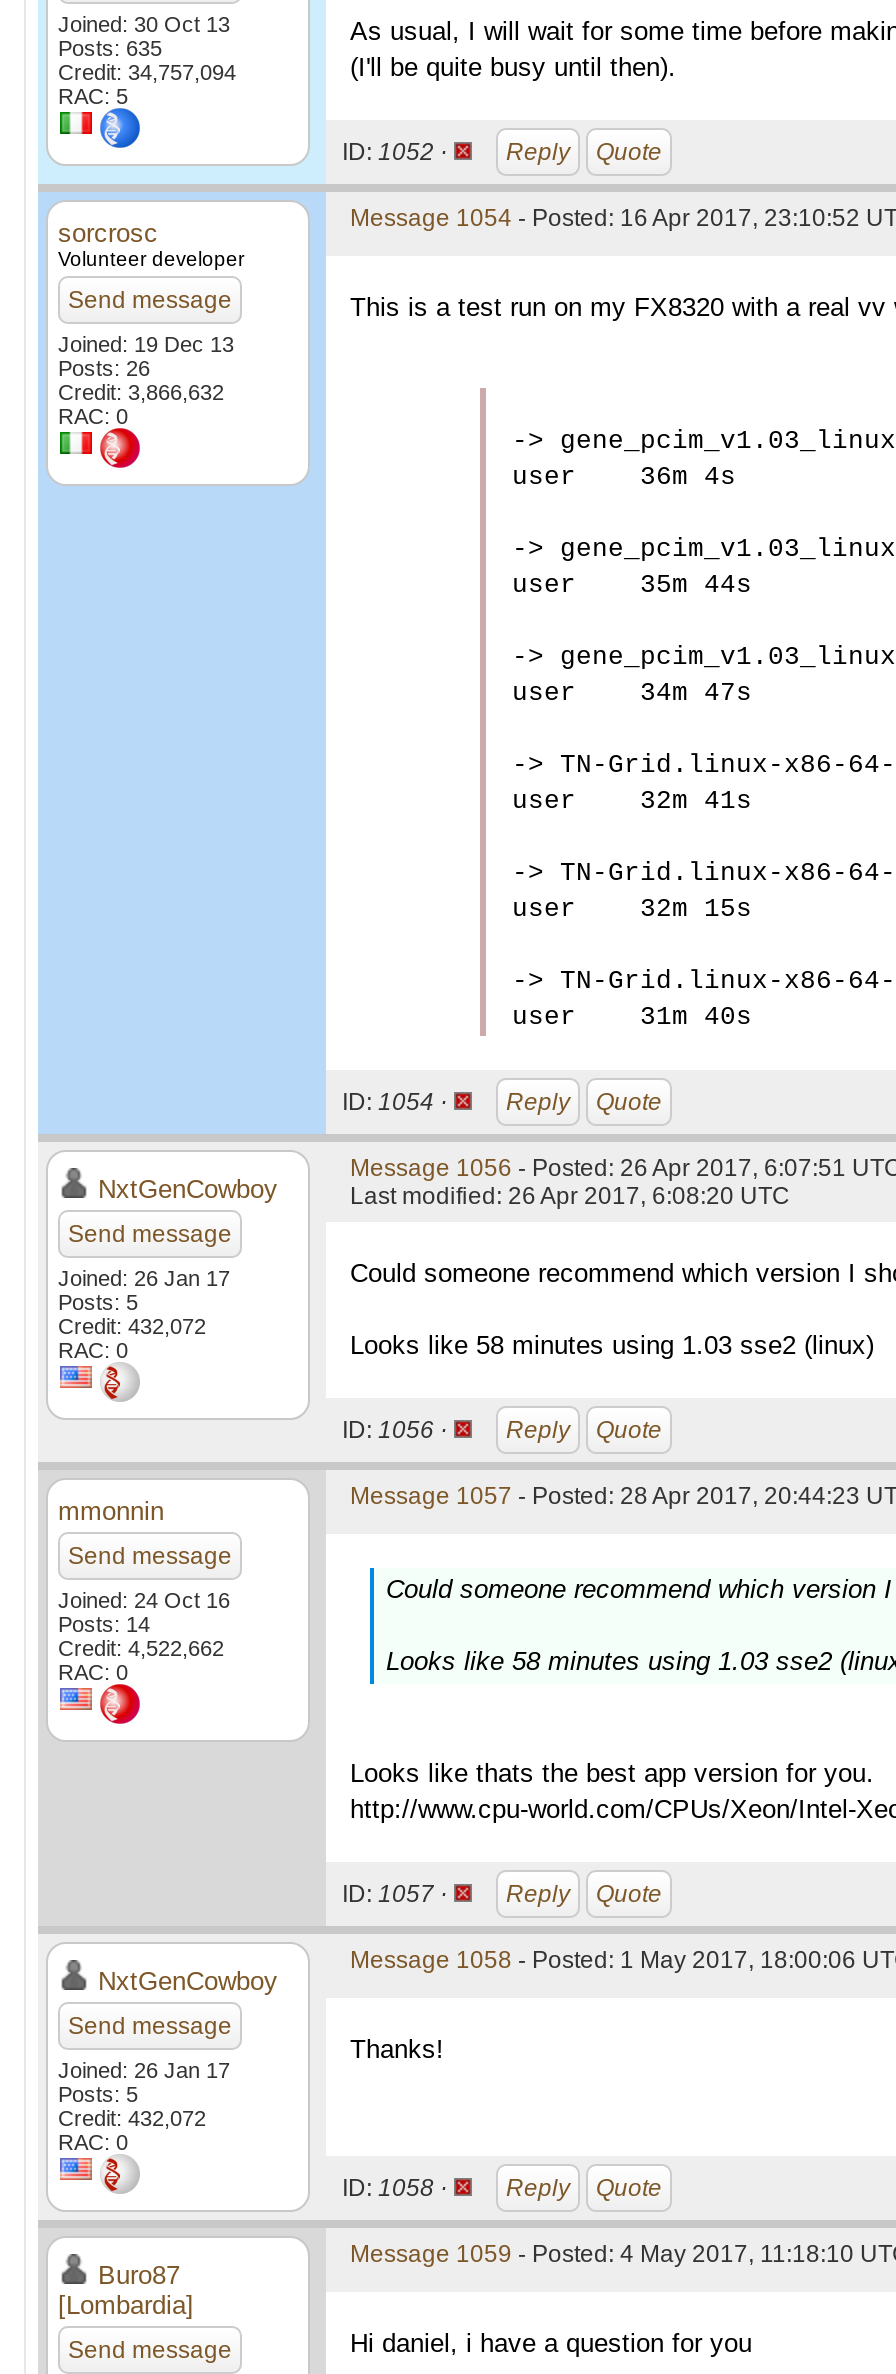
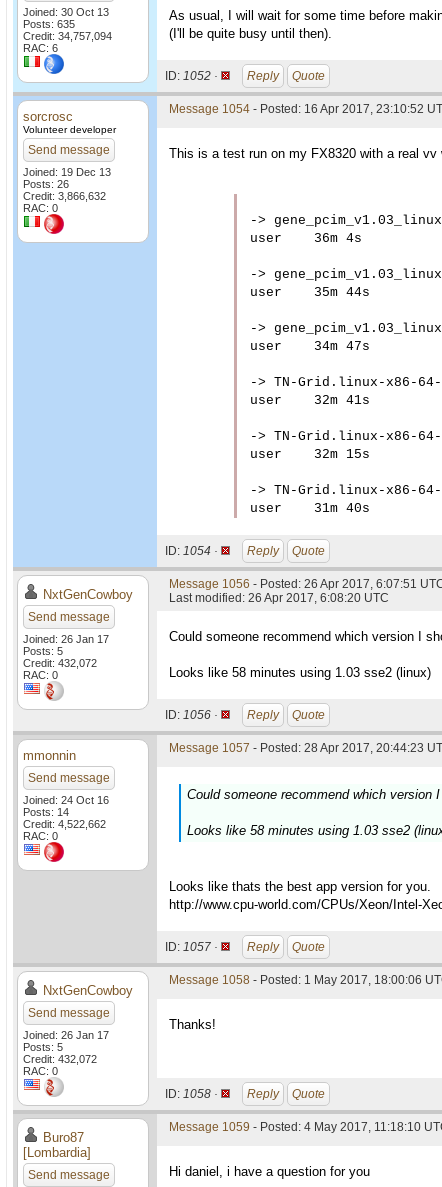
- RAC: 5
+ RAC: 6
